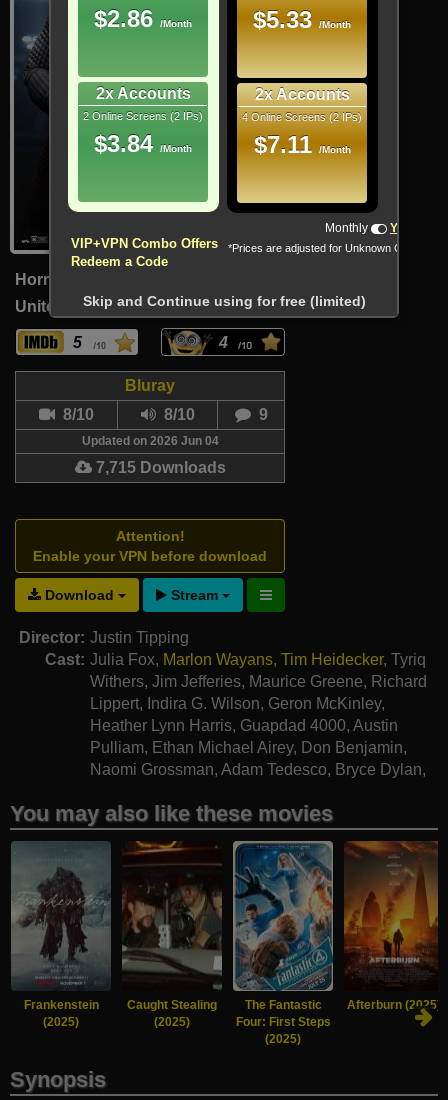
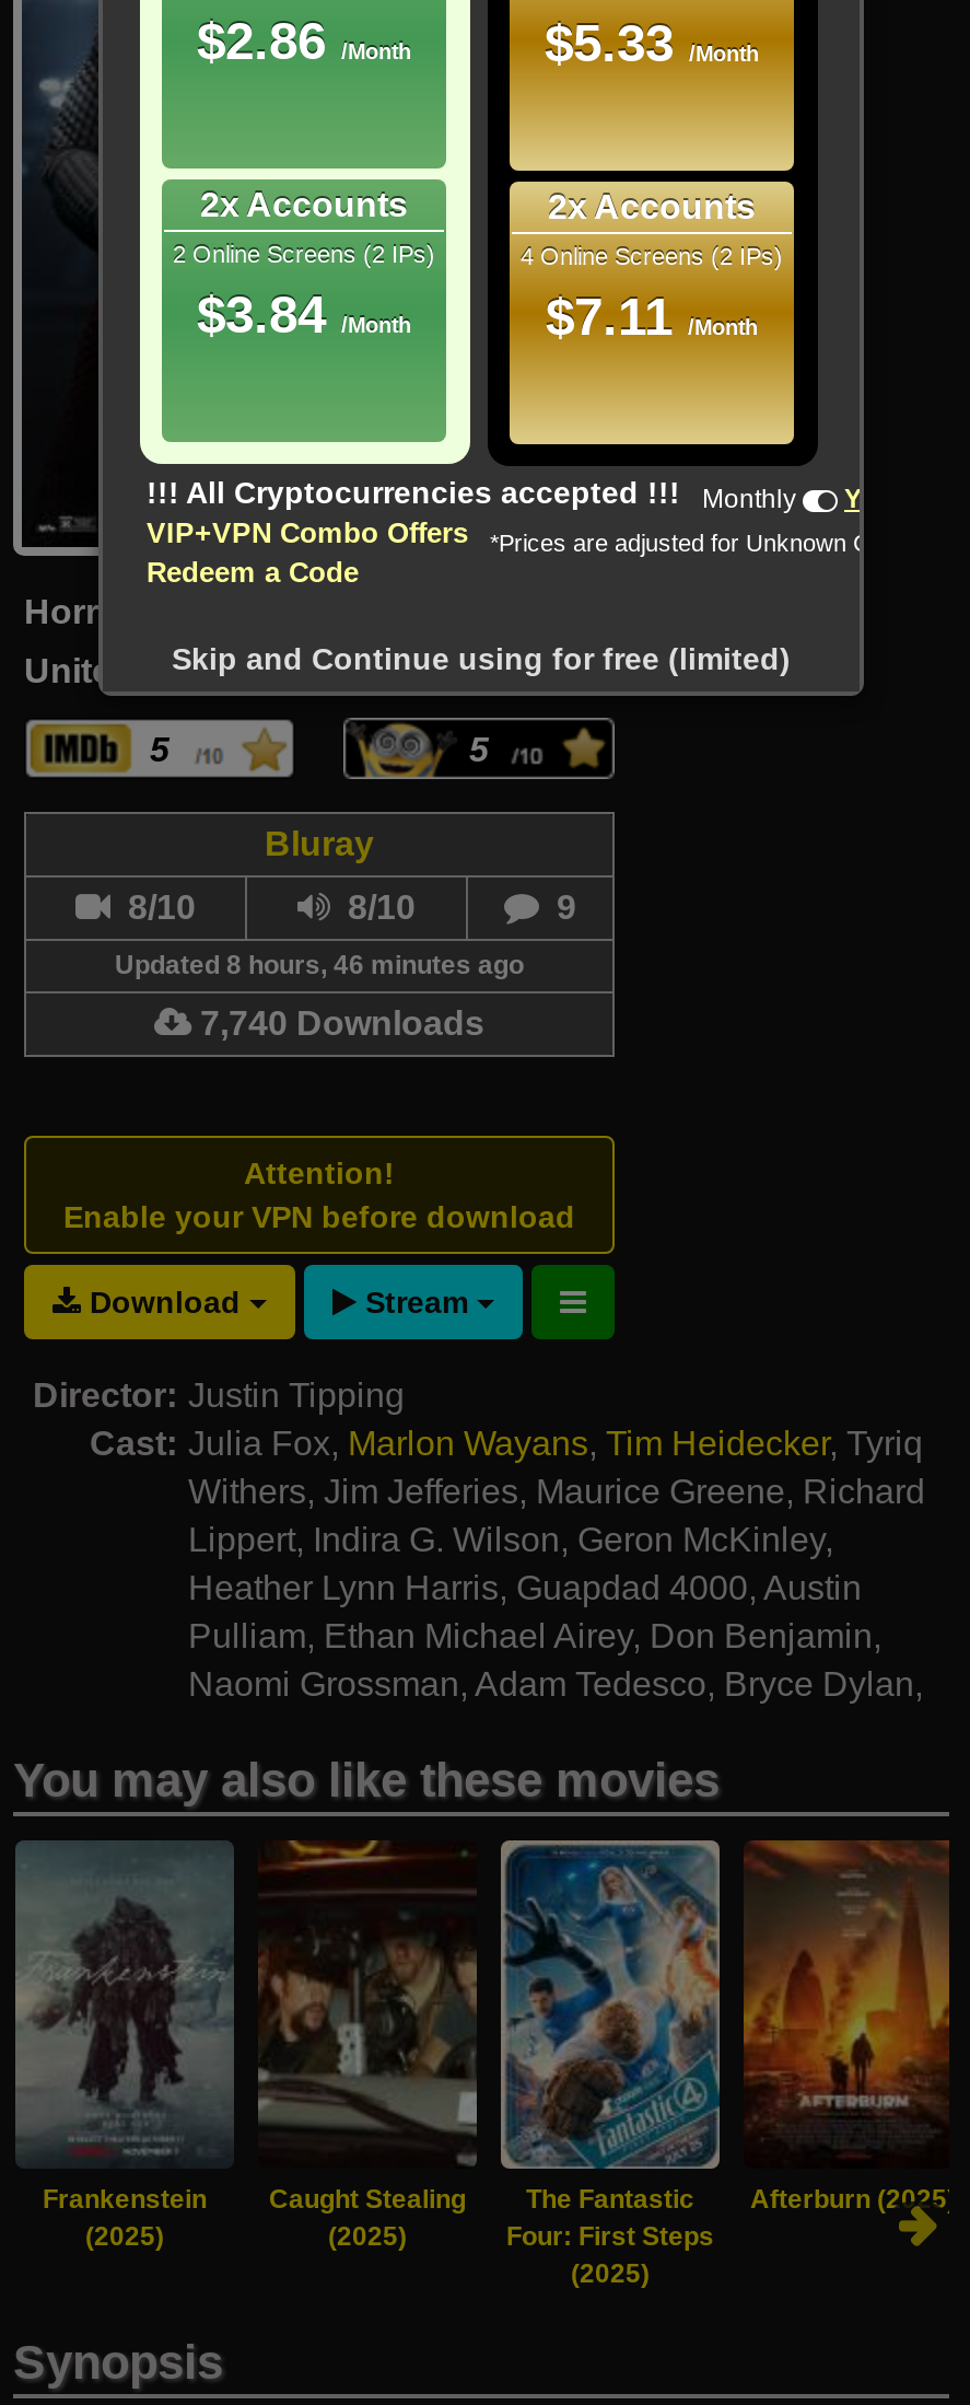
+ !!! All Cryptocurrencies accepted !!!

- 4
+ 5

- Updated on 2026 Jun 04
+ Updated 8 hours, 46 minutes ago

- 7,715 Downloads
+ 7,740 Downloads
